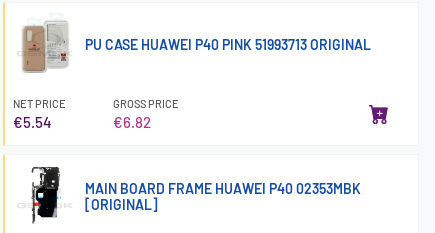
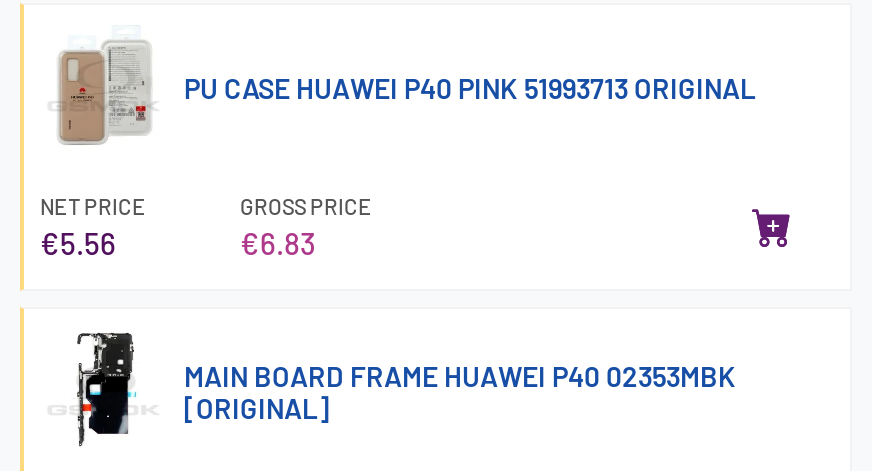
- €5.54
+ €5.56

- €6.82
+ €6.83
